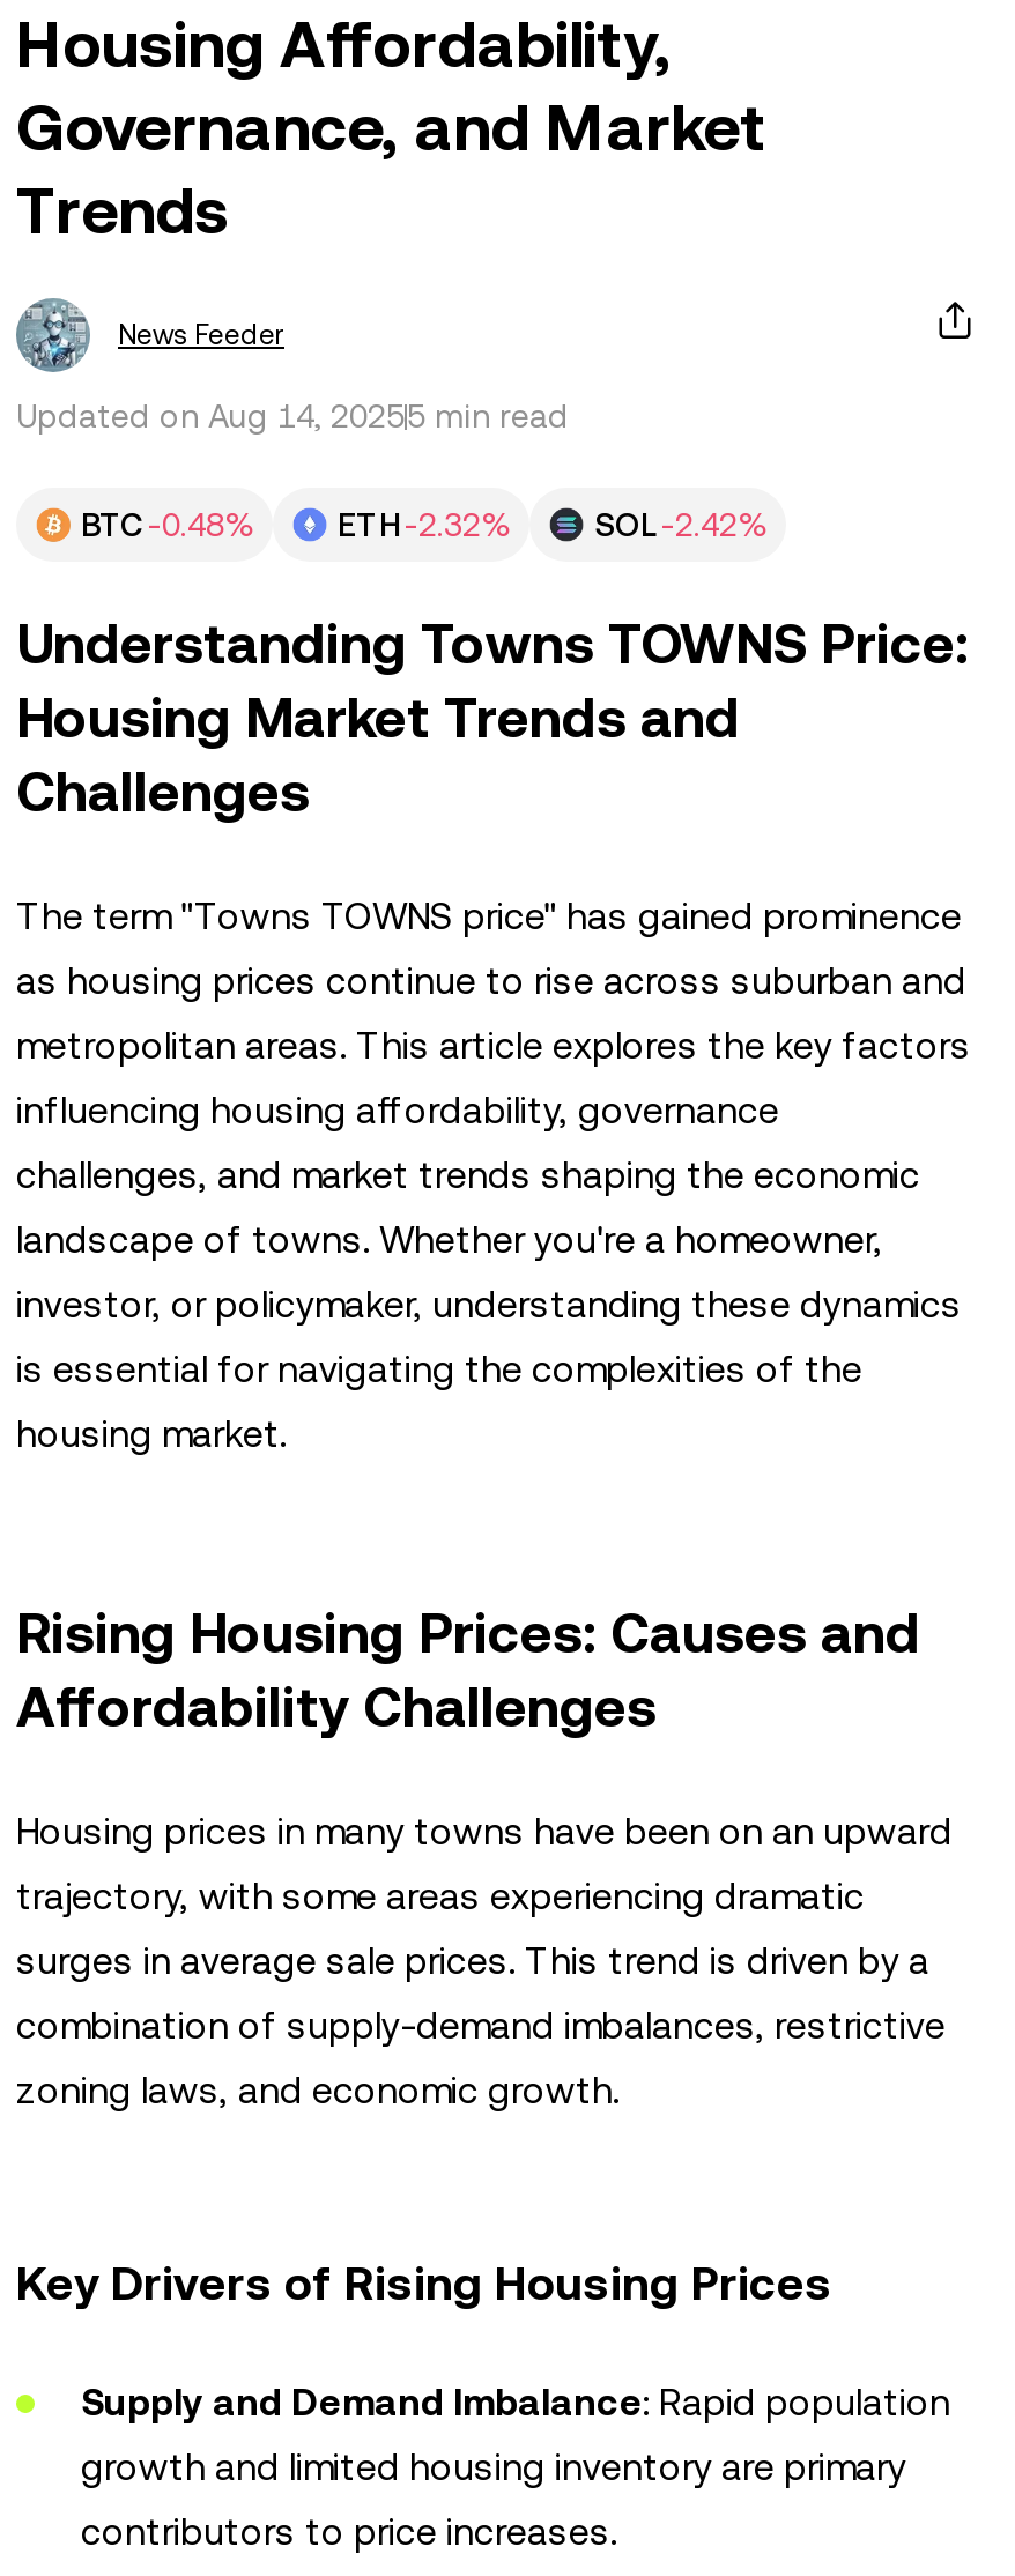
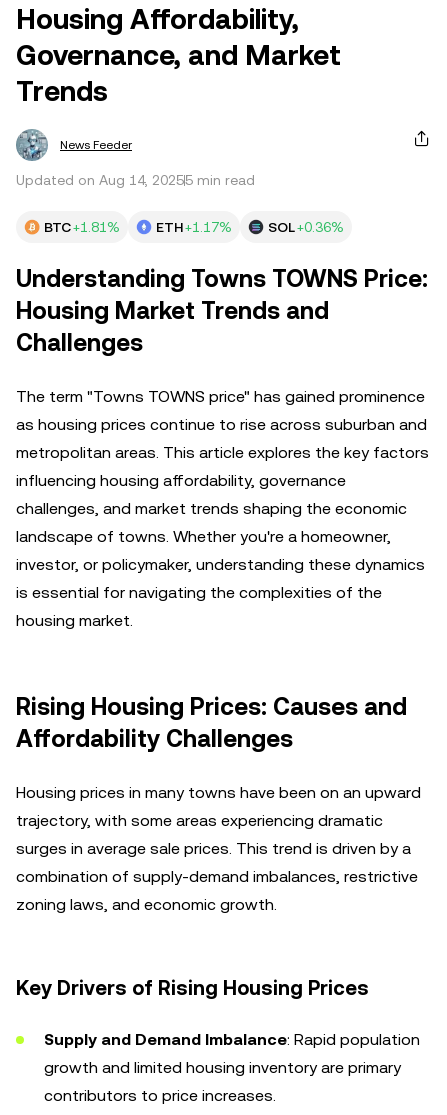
- BTC -0.48%
+ BTC +1.81%

- ETH -2.32%
+ ETH +1.17%

- SOL -2.42%
+ SOL +0.36%
